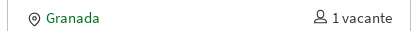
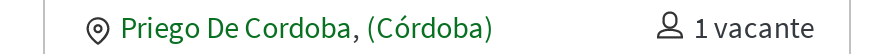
- Granada
+ Priego De Cordoba, (Córdoba)
